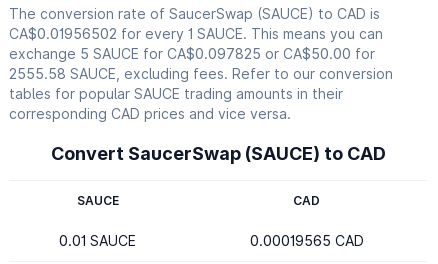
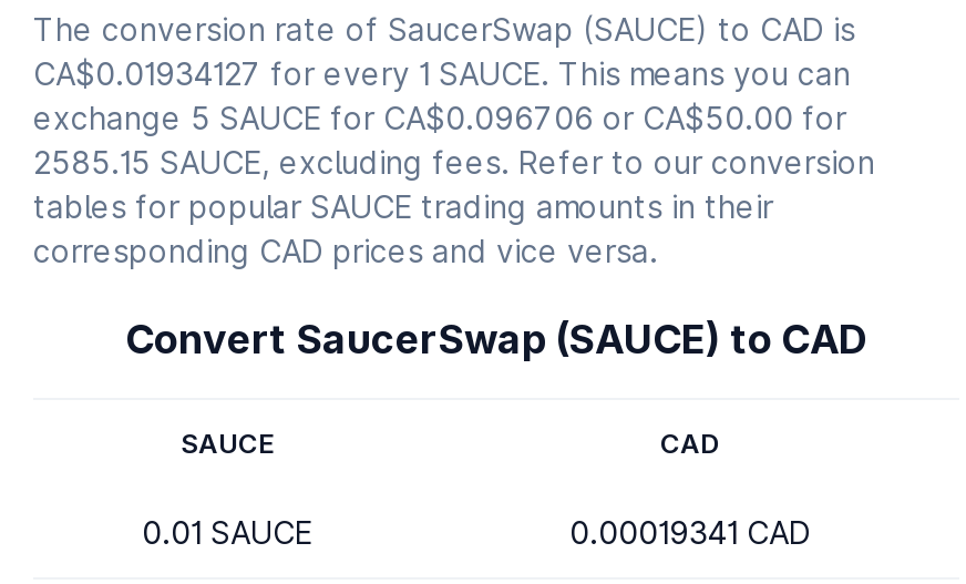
- CA$0.01956502 for every 1 SAUCE. This means you can
+ CA$0.01934127 for every 1 SAUCE. This means you can

- exchange 5 SAUCE for CA$0.097825 or CA$50.00 for
+ exchange 5 SAUCE for CA$0.096706 or CA$50.00 for

- 2555.58 SAUCE, excluding fees. Refer to our conversion
+ 2585.15 SAUCE, excluding fees. Refer to our conversion

- 0.00019565 CAD
+ 0.00019341 CAD
